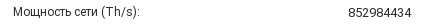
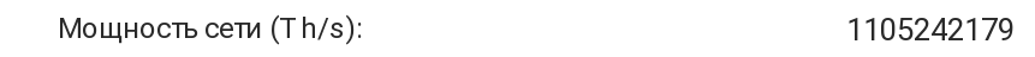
- 852984434
+ 1105242179
